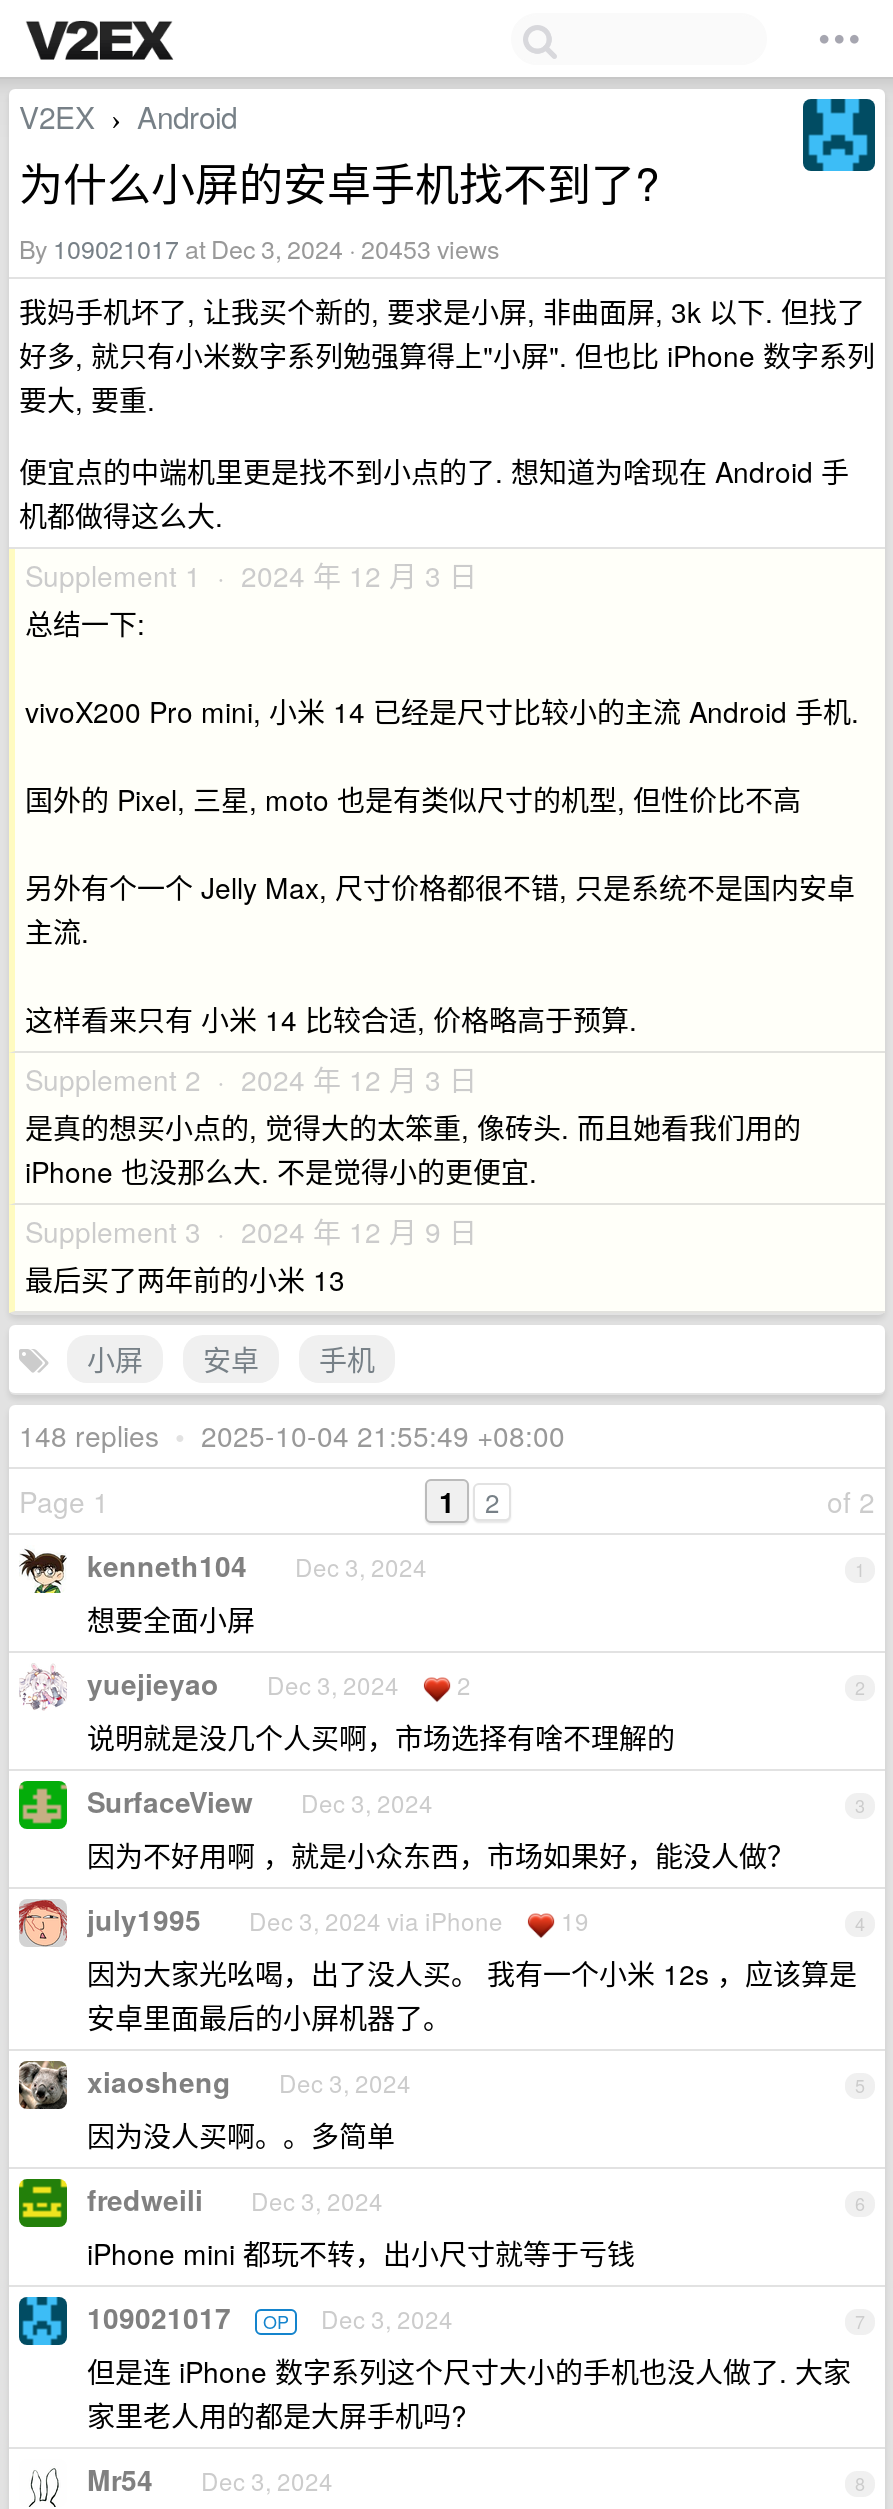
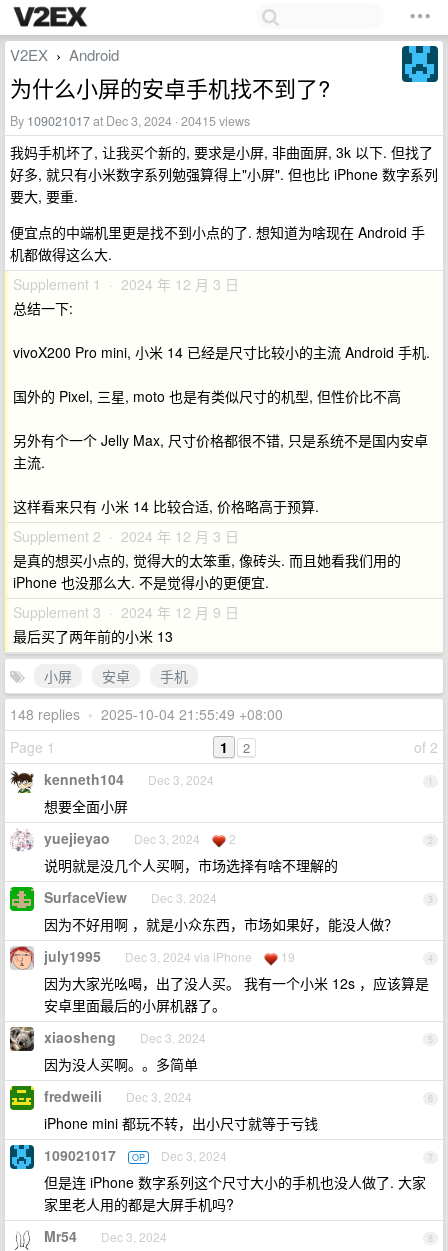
- By 109021017 at Dec 3, 2024 · 20453 views
+ By 109021017 at Dec 3, 2024 · 20415 views
